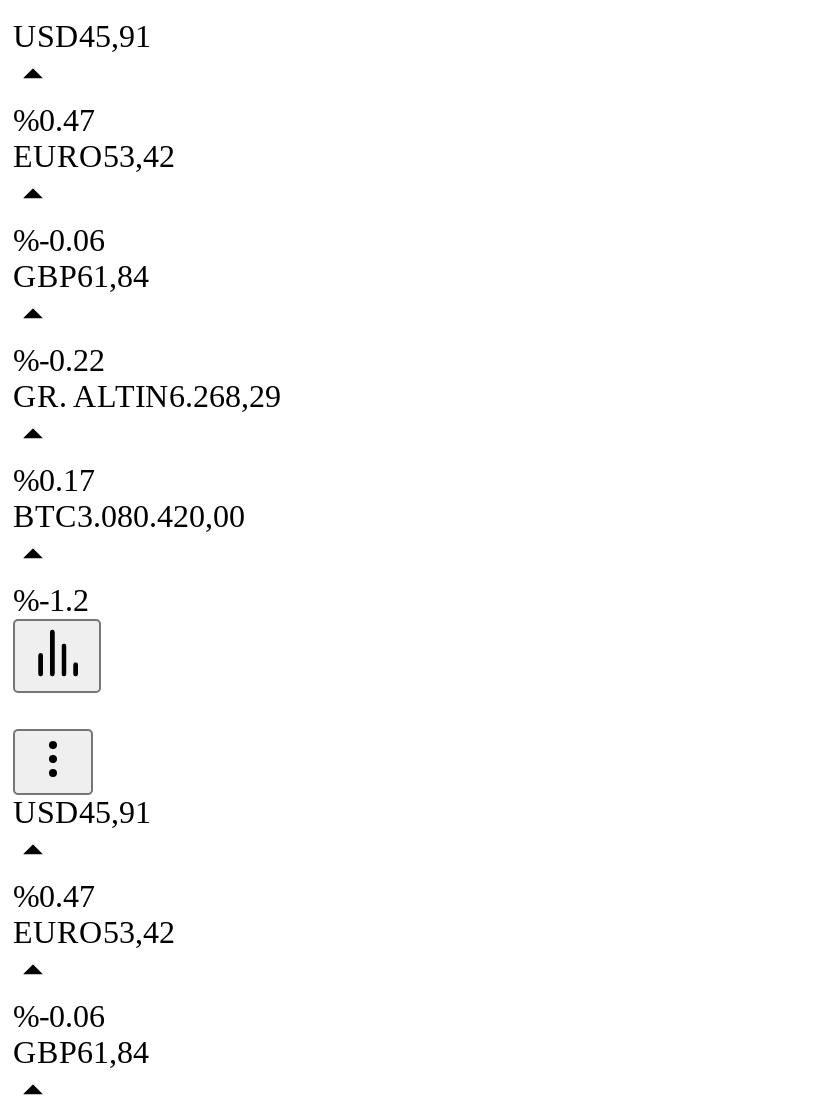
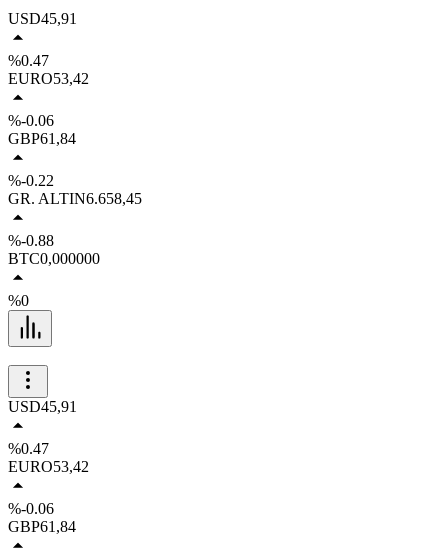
- GR. ALTIN6.268,29
+ GR. ALTIN6.658,45

- %0.17
+ %-0.88

- BTC3.080.420,00
+ BTC0,000000

- %-1.2
+ %0
